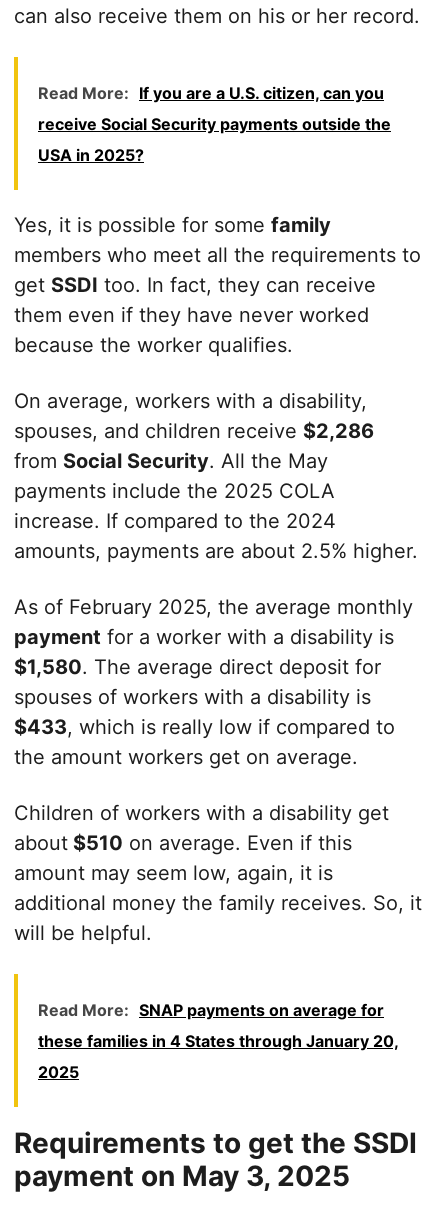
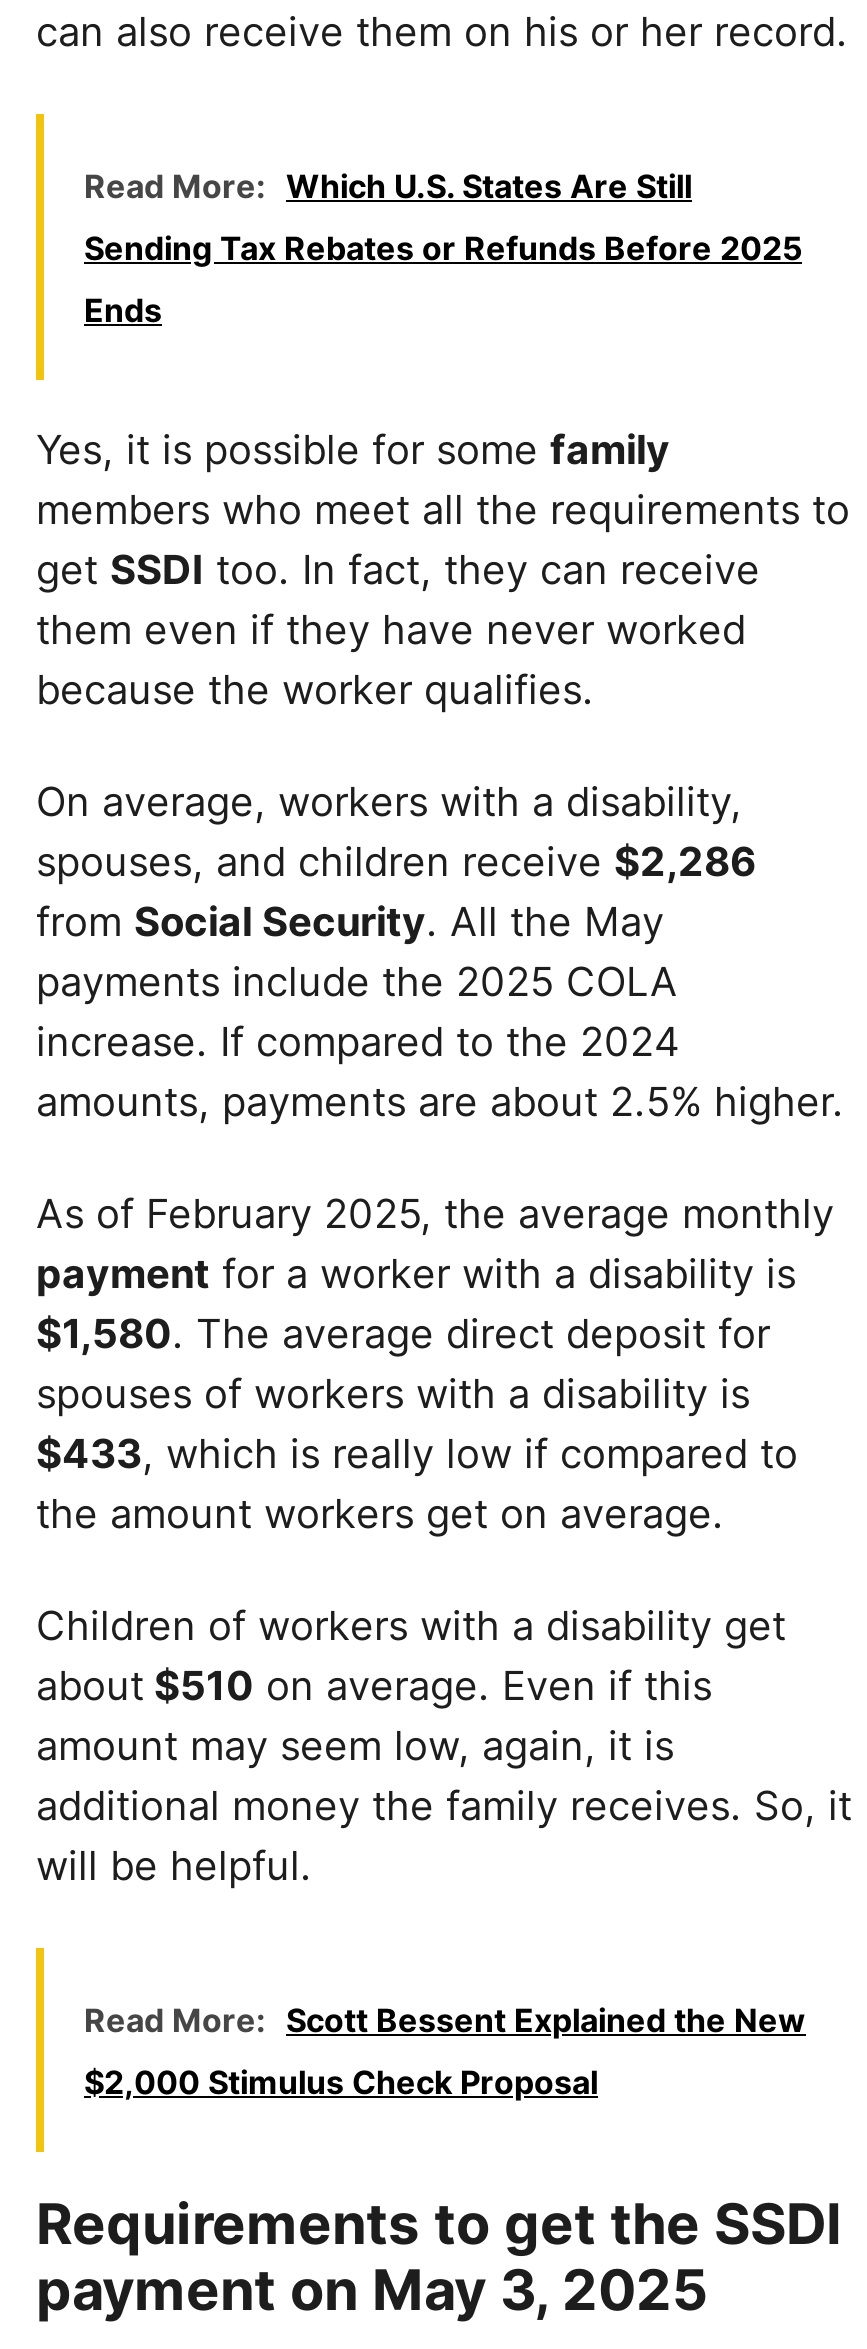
- Read More: If you are a U.S. citizen, can you
+ Read More: Which U.S. States Are Still

- receive Social Security payments outside the
+ Sending Tax Rebates or Refunds Before 2025

- USA in 2025?
+ Ends

- Read More: SNAP payments on average for
- these families in 4 States through January 20,
- 2025
+ Read More: Scott Bessent Explained the New
+ $2,000 Stimulus Check Proposal
